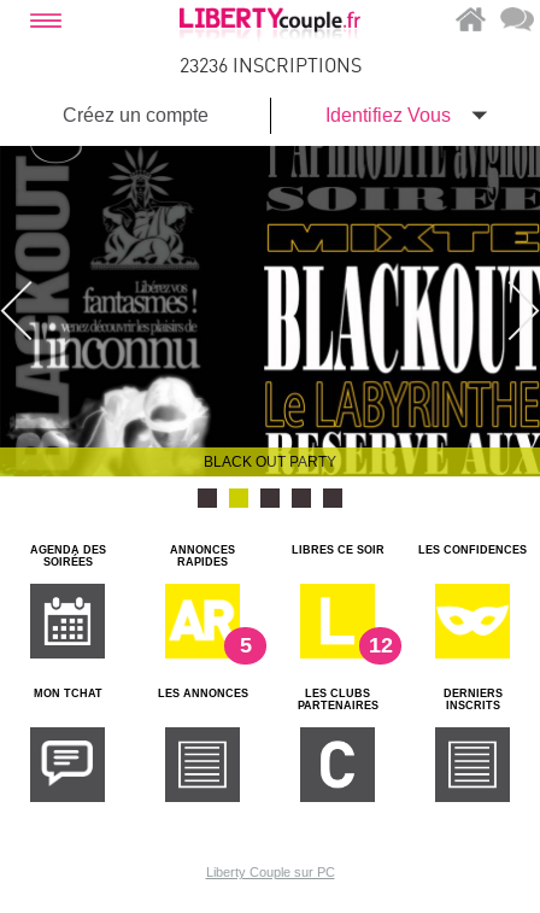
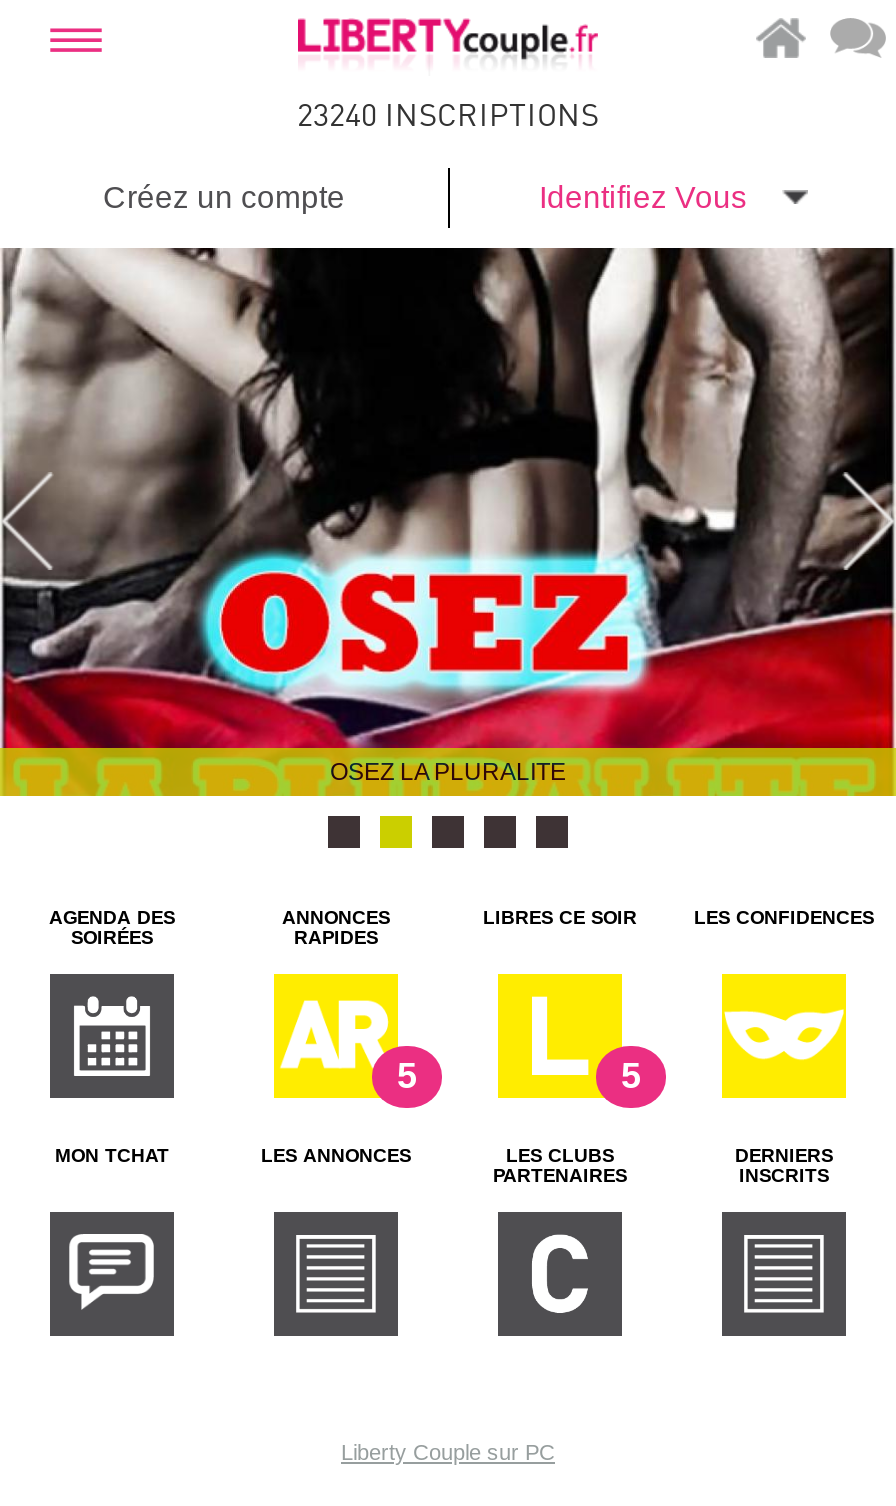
- 23236 INSCRIPTIONS
+ 23240 INSCRIPTIONS

- [image]
- BLACK OUT PARTY
+ [image]
+ OSEZ LA PLURALITE

- 12
+ 5
